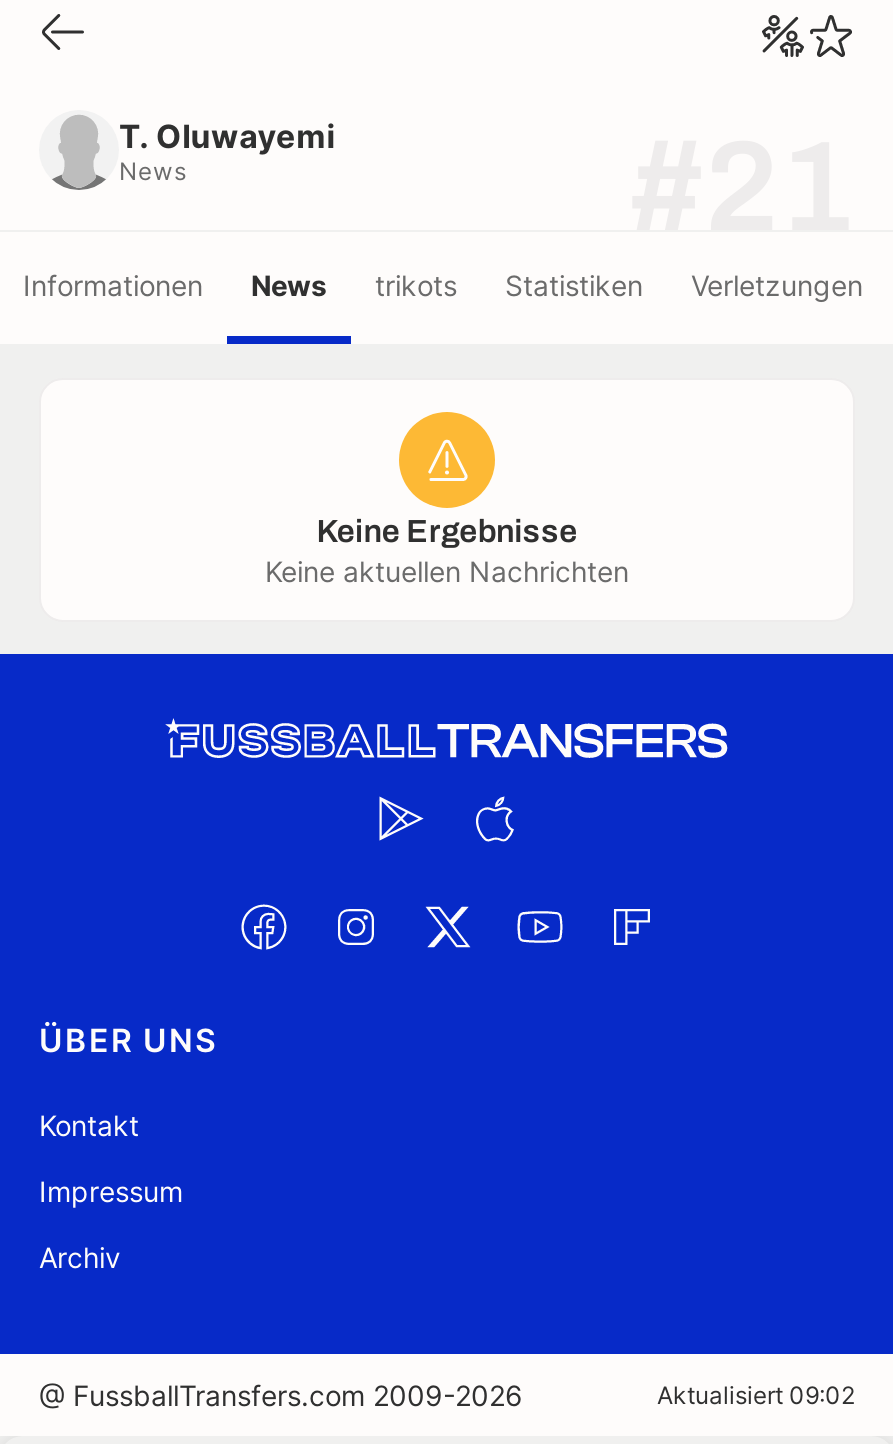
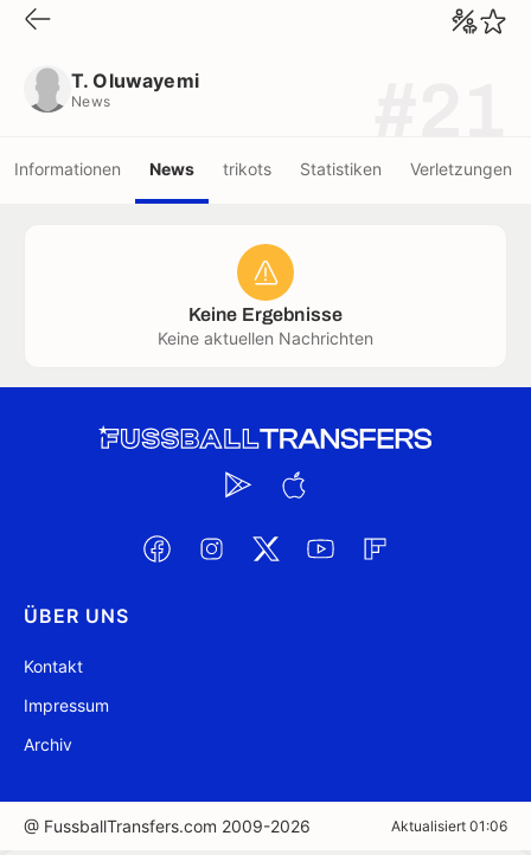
- Aktualisiert 09:02
+ Aktualisiert 01:06
